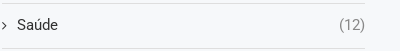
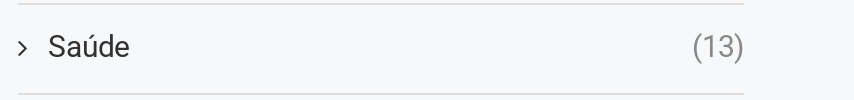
- (12)
+ (13)
